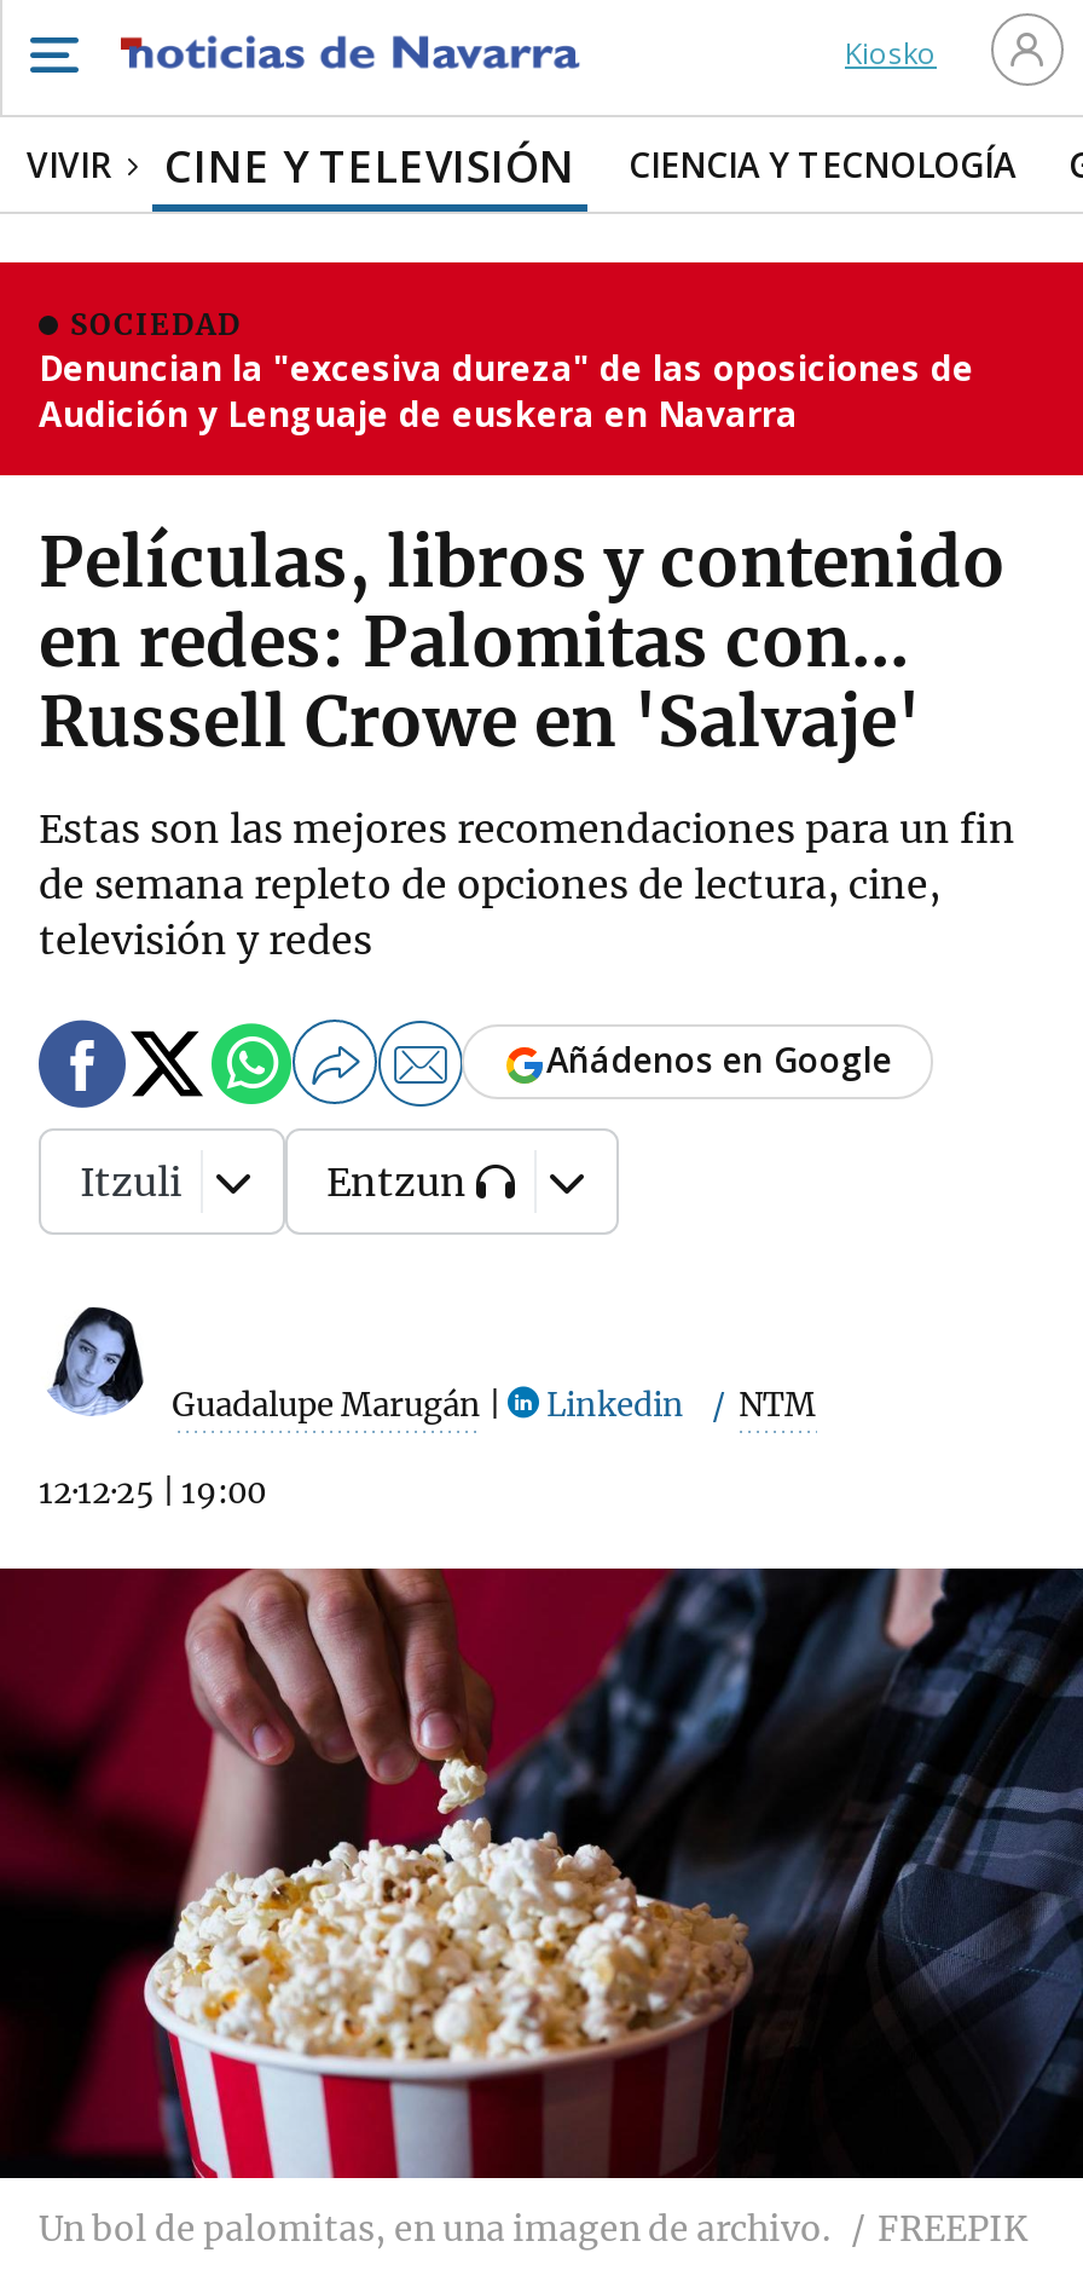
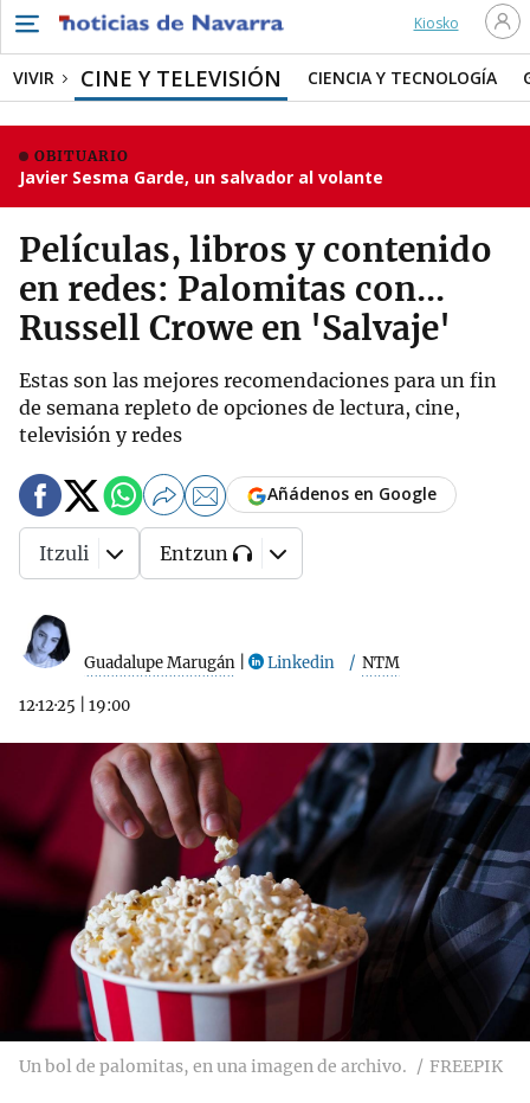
- SOCIEDAD
- Denuncian la "excesiva dureza" de las oposiciones de
- Audición y Lenguaje de euskera en Navarra
+ OBITUARIO
+ Javier Sesma Garde, un salvador al volante
